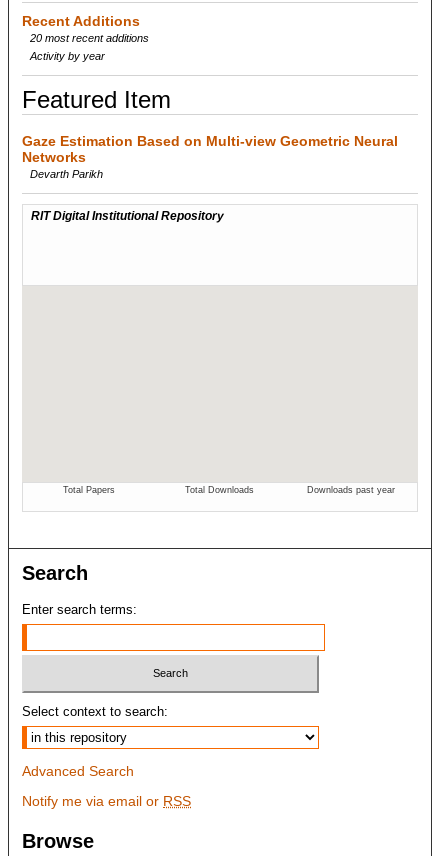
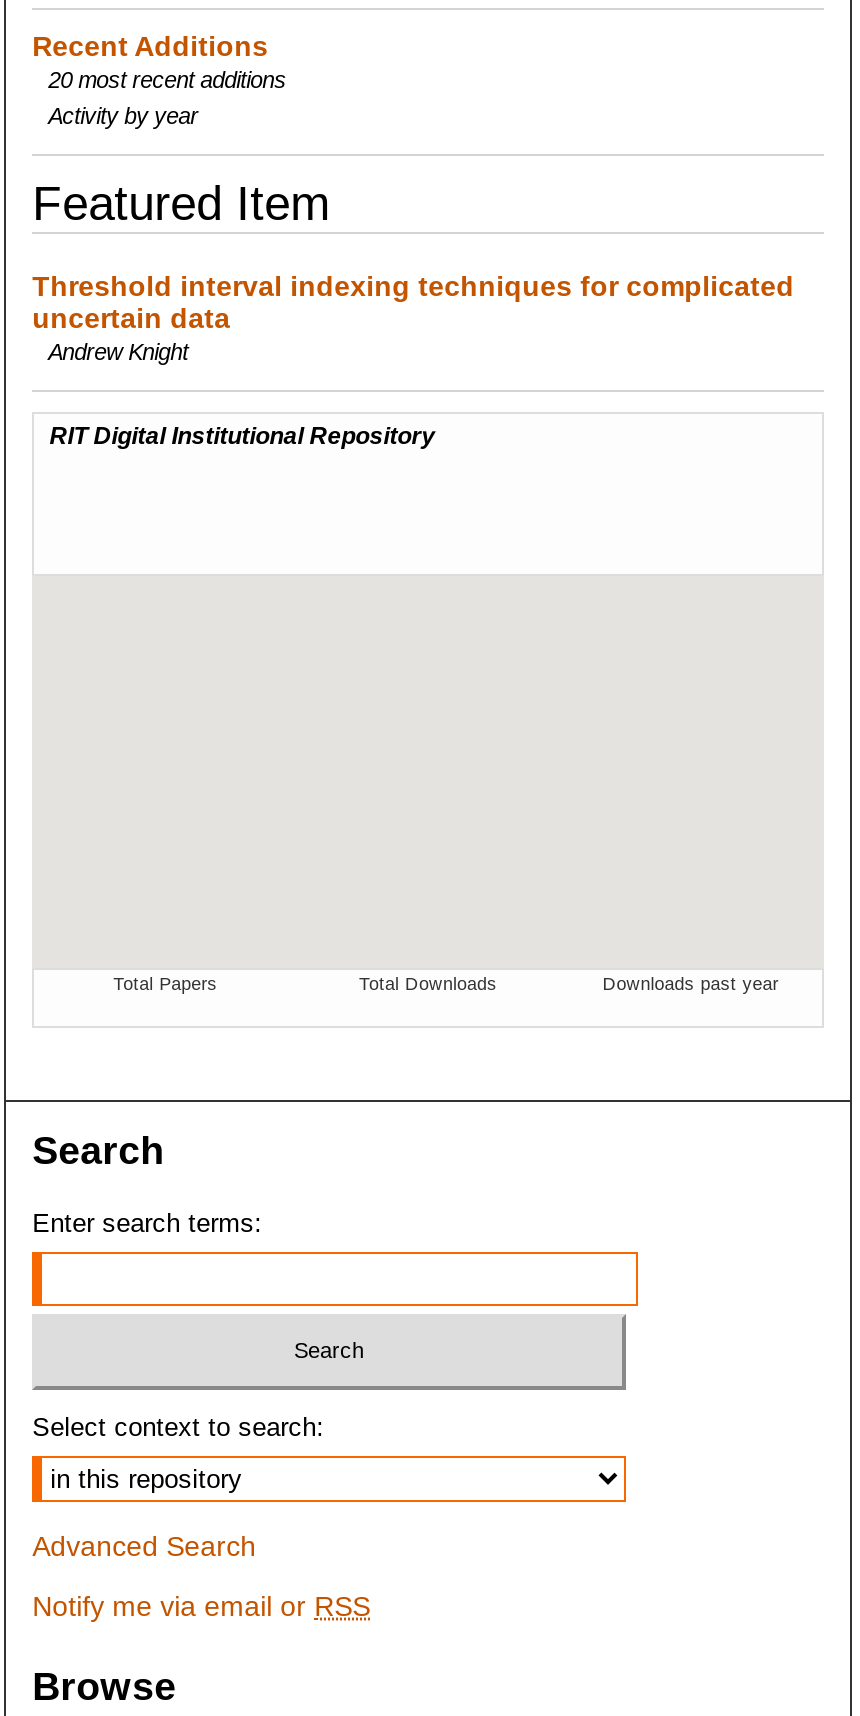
- Gaze Estimation Based on Multi-view Geometric Neural
- Networks
- Devarth Parikh
+ Threshold interval indexing techniques for complicated
+ uncertain data
+ Andrew Knight
